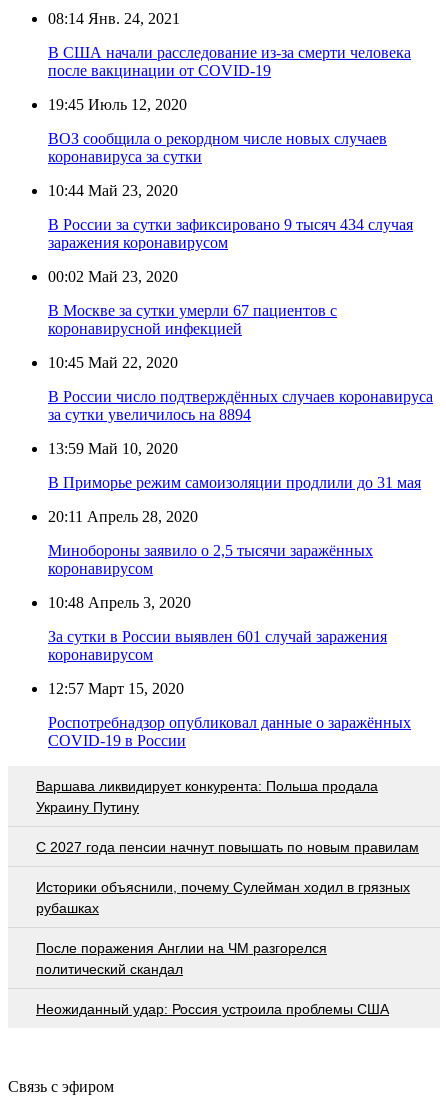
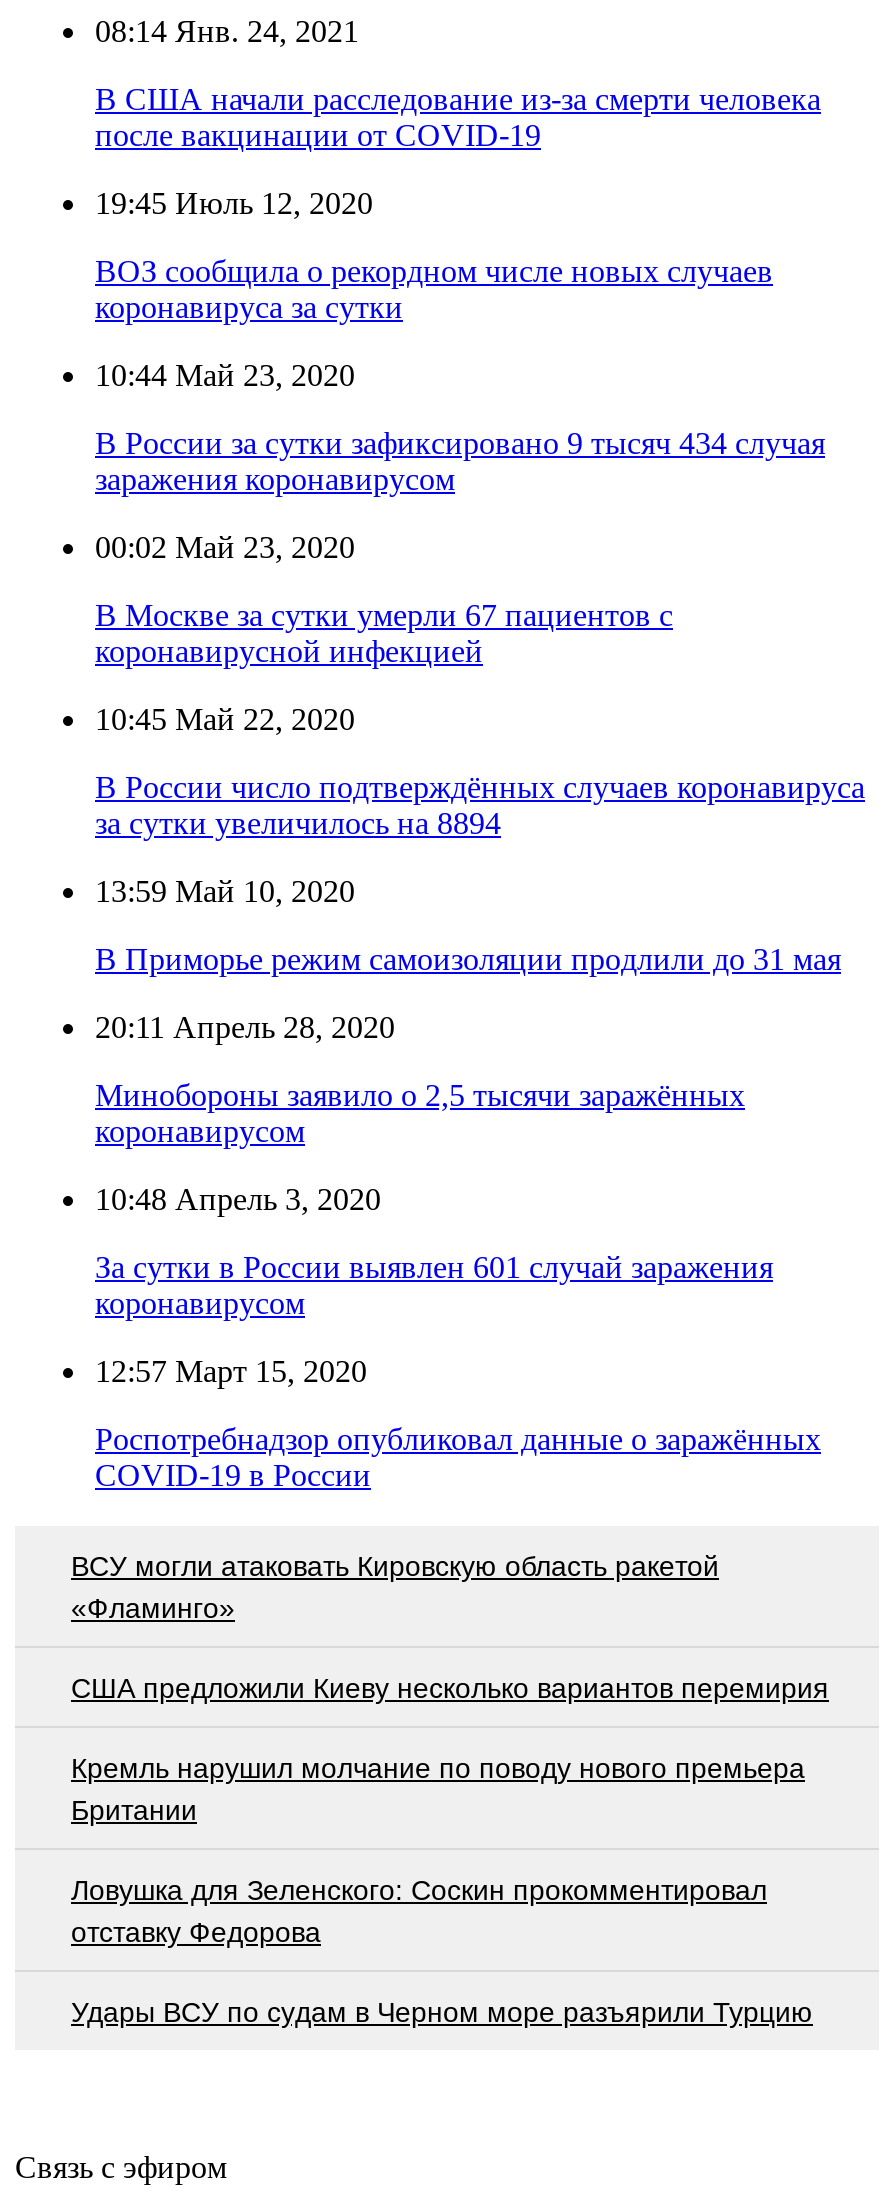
- Варшава ликвидирует конкурента: Польша продала
- Украину Путину
+ ВСУ могли атаковать Кировскую область ракетой
+ «Фламинго»

- С 2027 года пенсии начнут повышать по новым правилам
+ США предложили Киеву несколько вариантов перемирия

- Историки объяснили, почему Сулейман ходил в грязных
- рубашках
+ Кремль нарушил молчание по поводу нового премьера
+ Британии

- После поражения Англии на ЧМ разгорелся
- политический скандал
+ Ловушка для Зеленского: Соскин прокомментировал
+ отставку Федорова

- Неожиданный удар: Россия устроила проблемы США
+ Удары ВСУ по судам в Черном море разъярили Турцию
